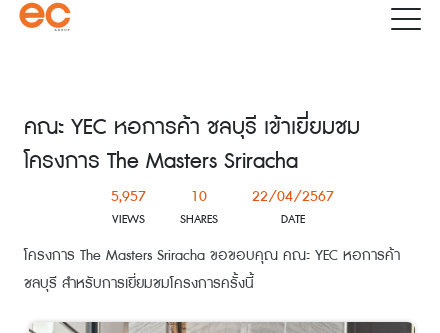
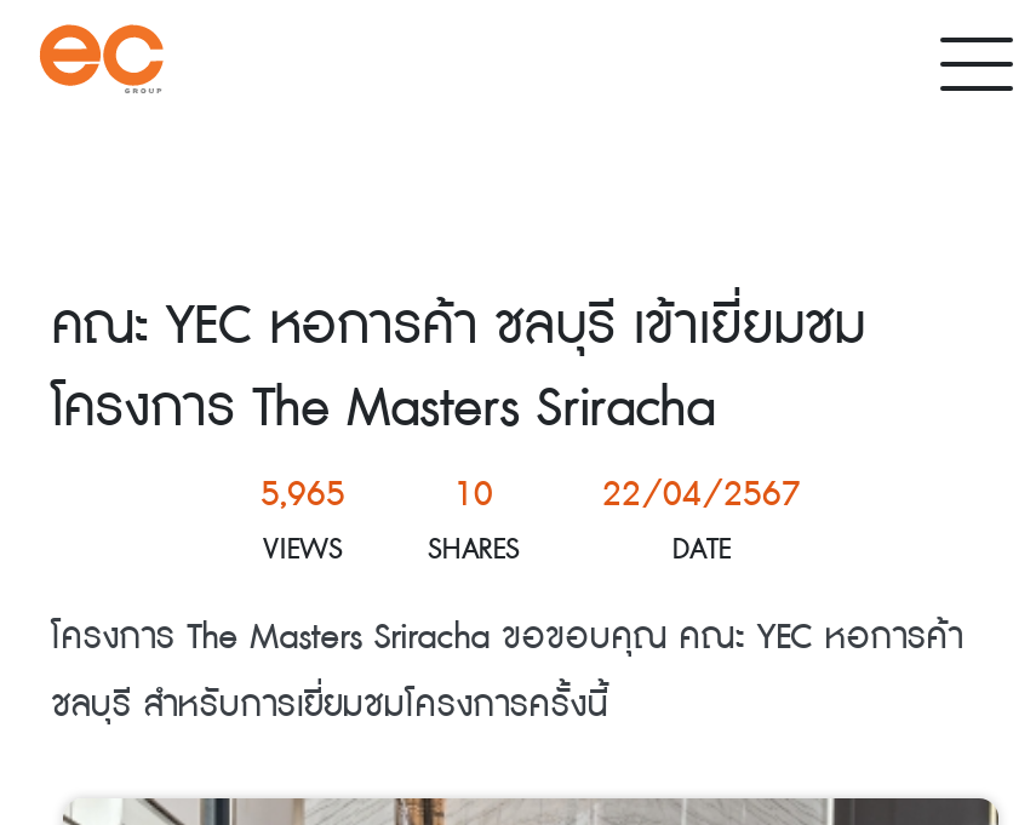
- 5,957 10 22/04/2567
+ 5,965 10 22/04/2567
